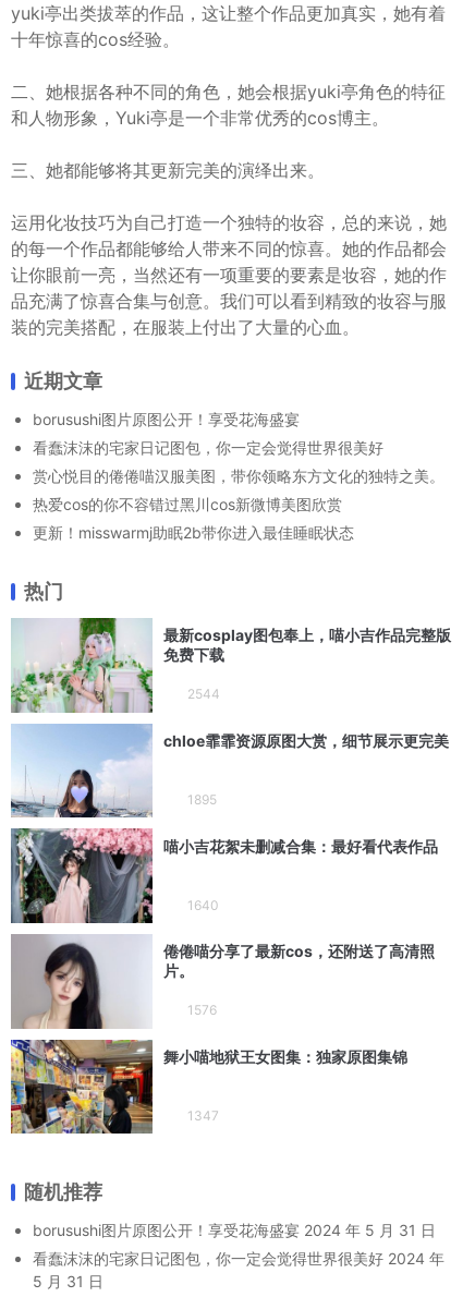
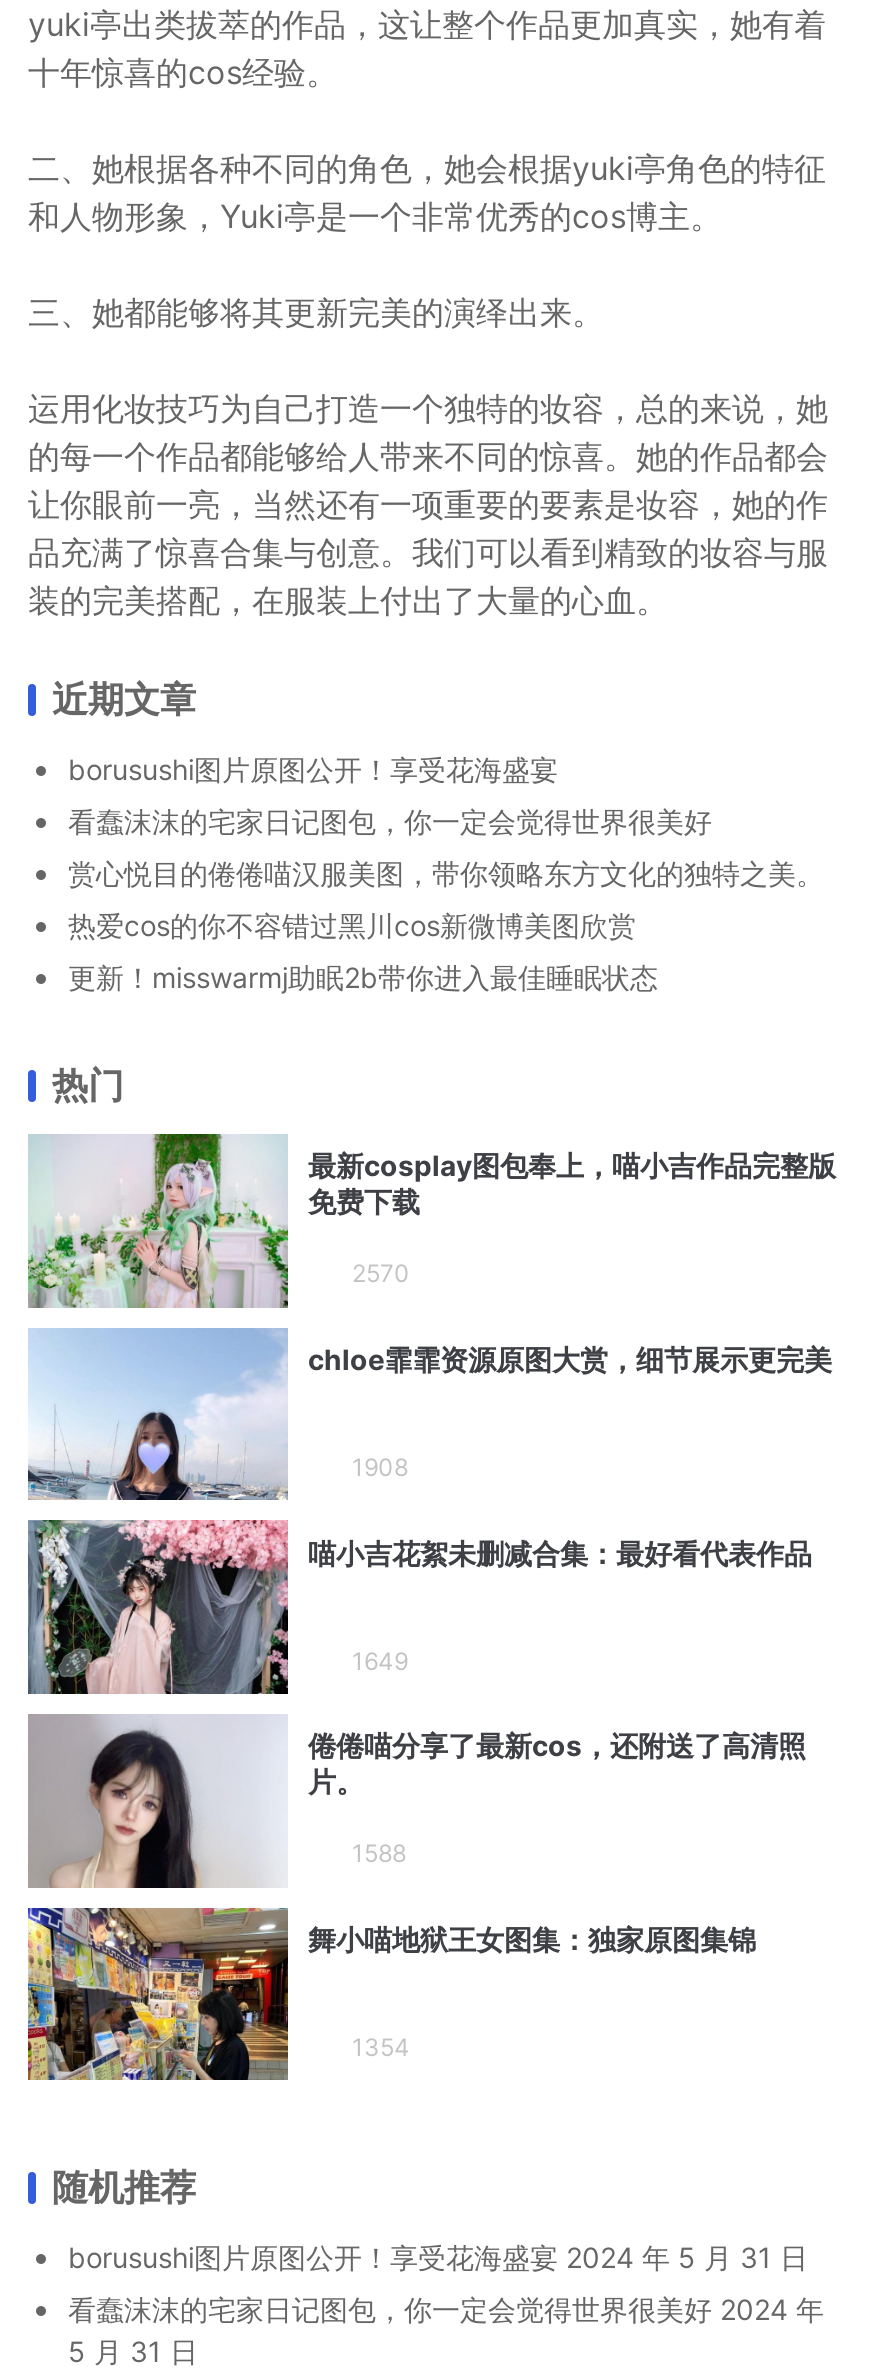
- 2544
+ 2570

- 1895
+ 1908

- 1640
+ 1649

- 1576
+ 1588

- 1347
+ 1354
